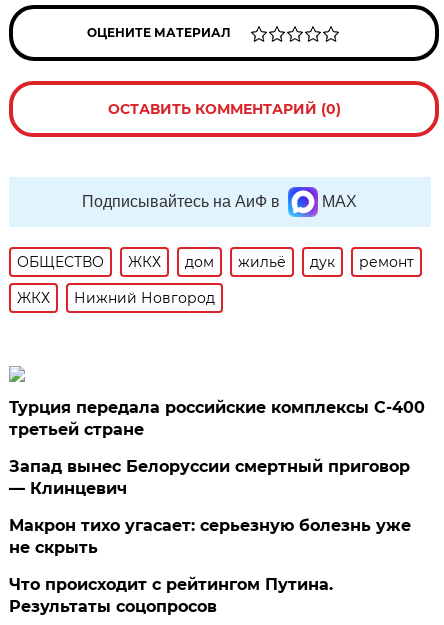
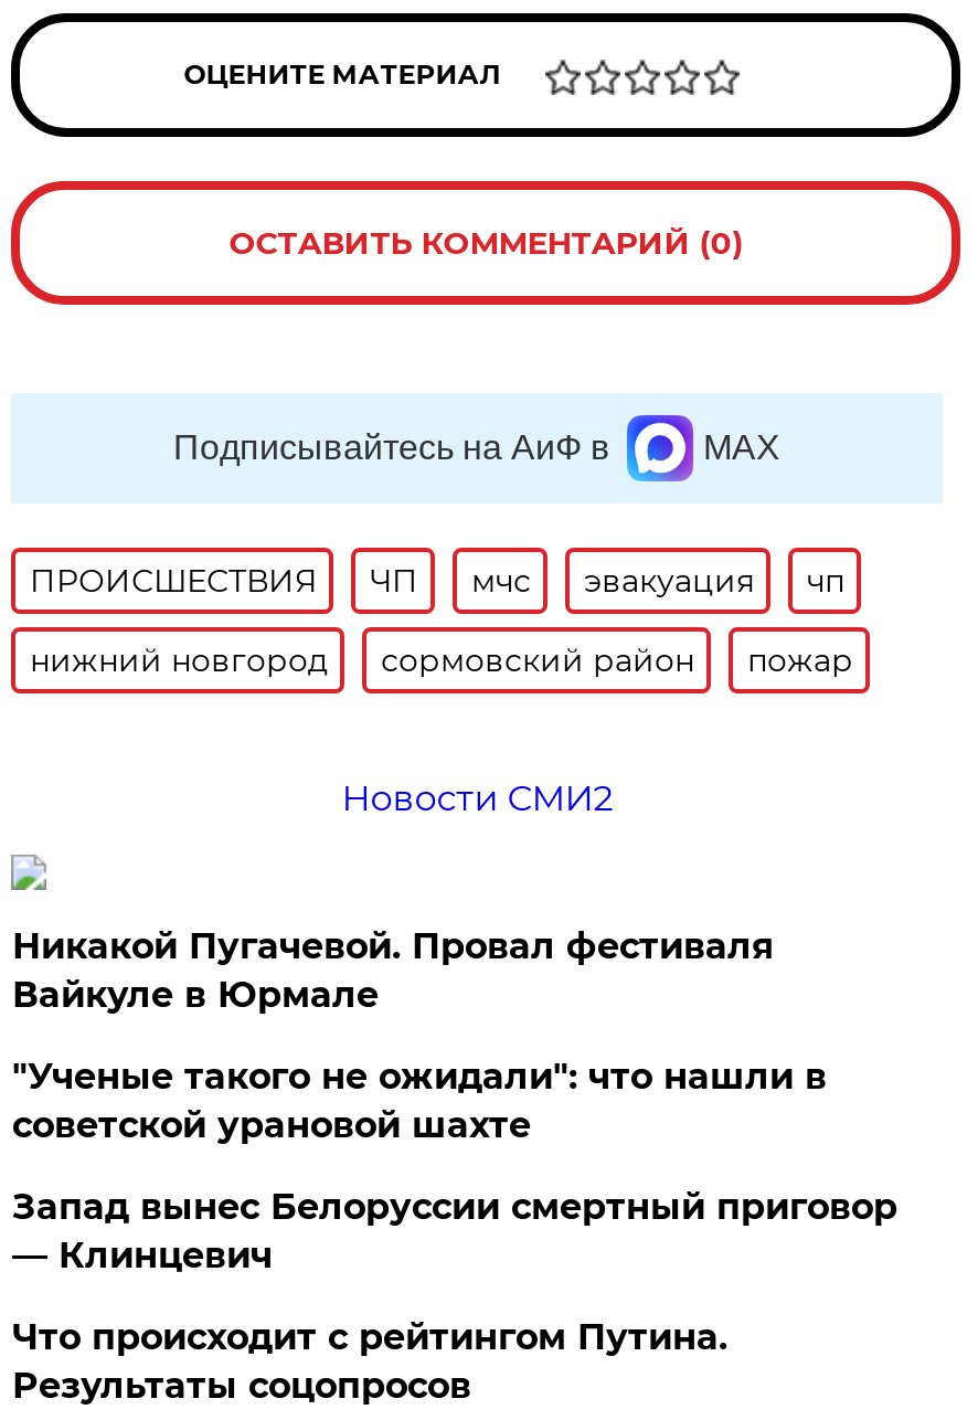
- ОБЩЕСТВО
- ЖКХ
- дом
- жильё
- дук
- ремонт
- ЖКХ
- Нижний Новгород
+ ПРОИСШЕСТВИЯ
+ ЧП
+ мчс
+ эвакуация
+ чп
+ нижний новгород
+ сормовский район
+ пожар
+ Новости СМИ2

- Турция передала российские комплексы С-400
- третьей стране
+ Никакой Пугачевой. Провал фестиваля
+ Вайкуле в Юрмале
+ "Ученые такого не ожидали": что нашли в
+ советской урановой шахте

moved down: Запад вынес Белоруссии смертный приговор | — Клинцевич

- Макрон тихо угасает: серьезную болезнь уже
- не скрыть
